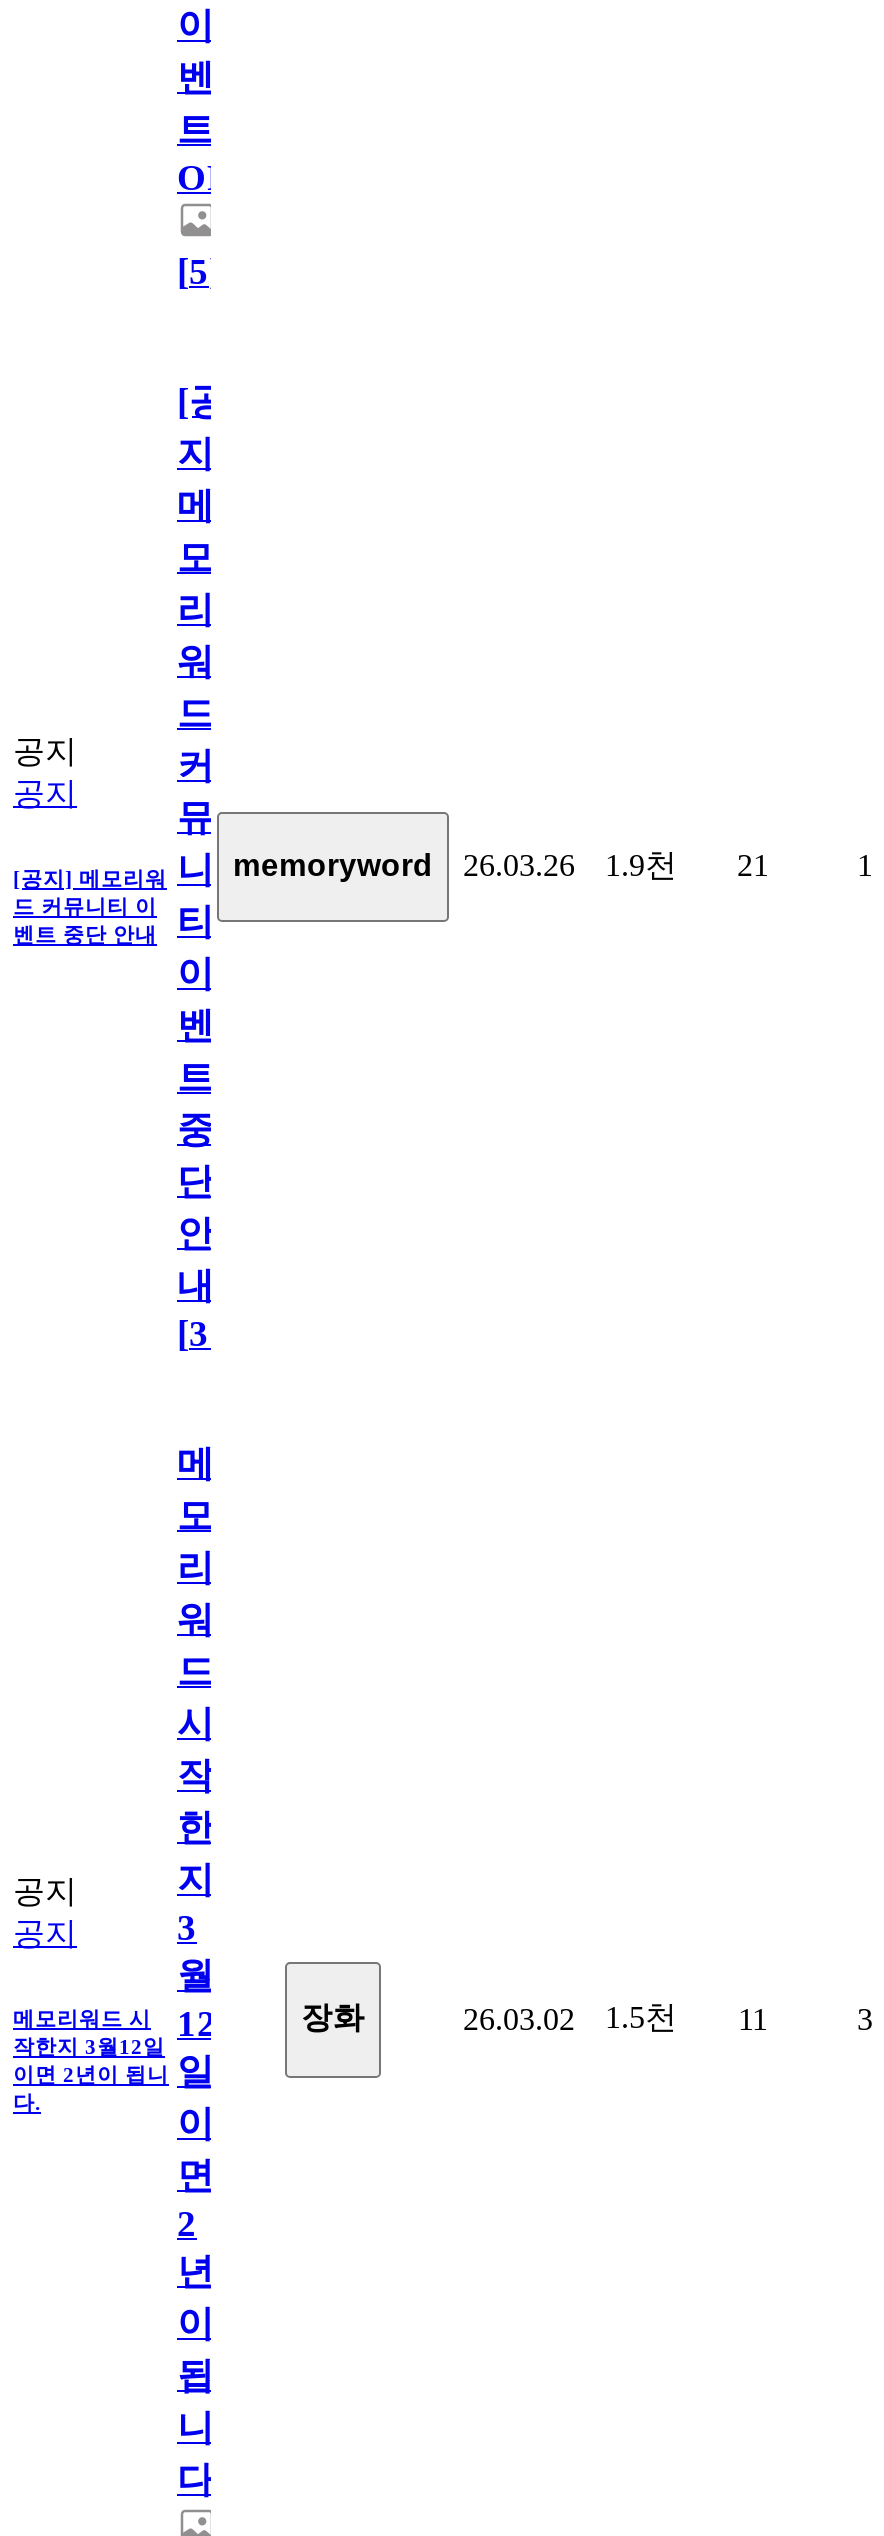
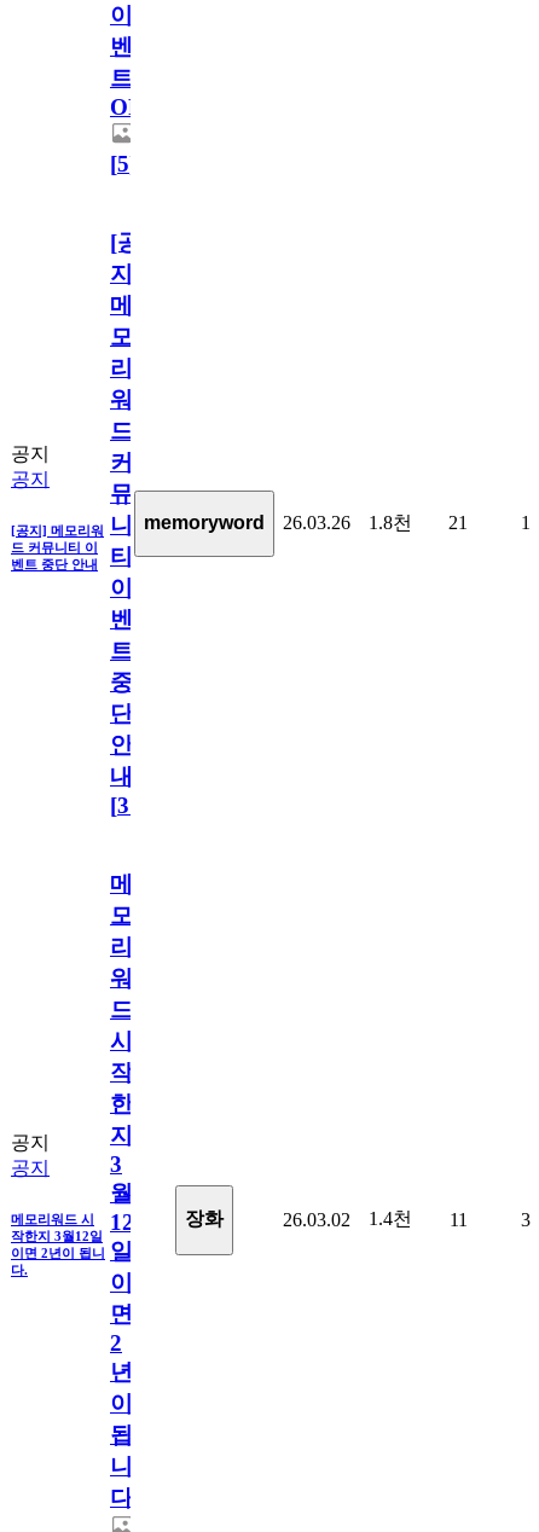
- 1.9천
+ 1.8천

- 26.03.02 1.5천 11
+ 26.03.02 1.4천 11
